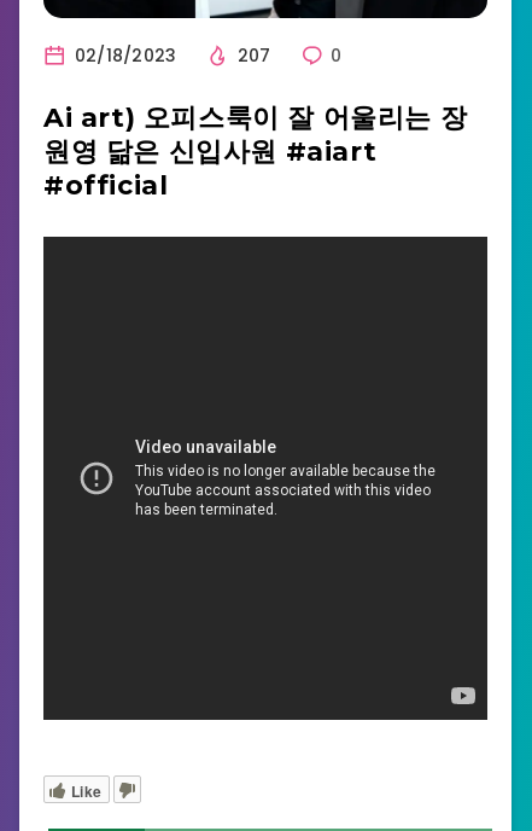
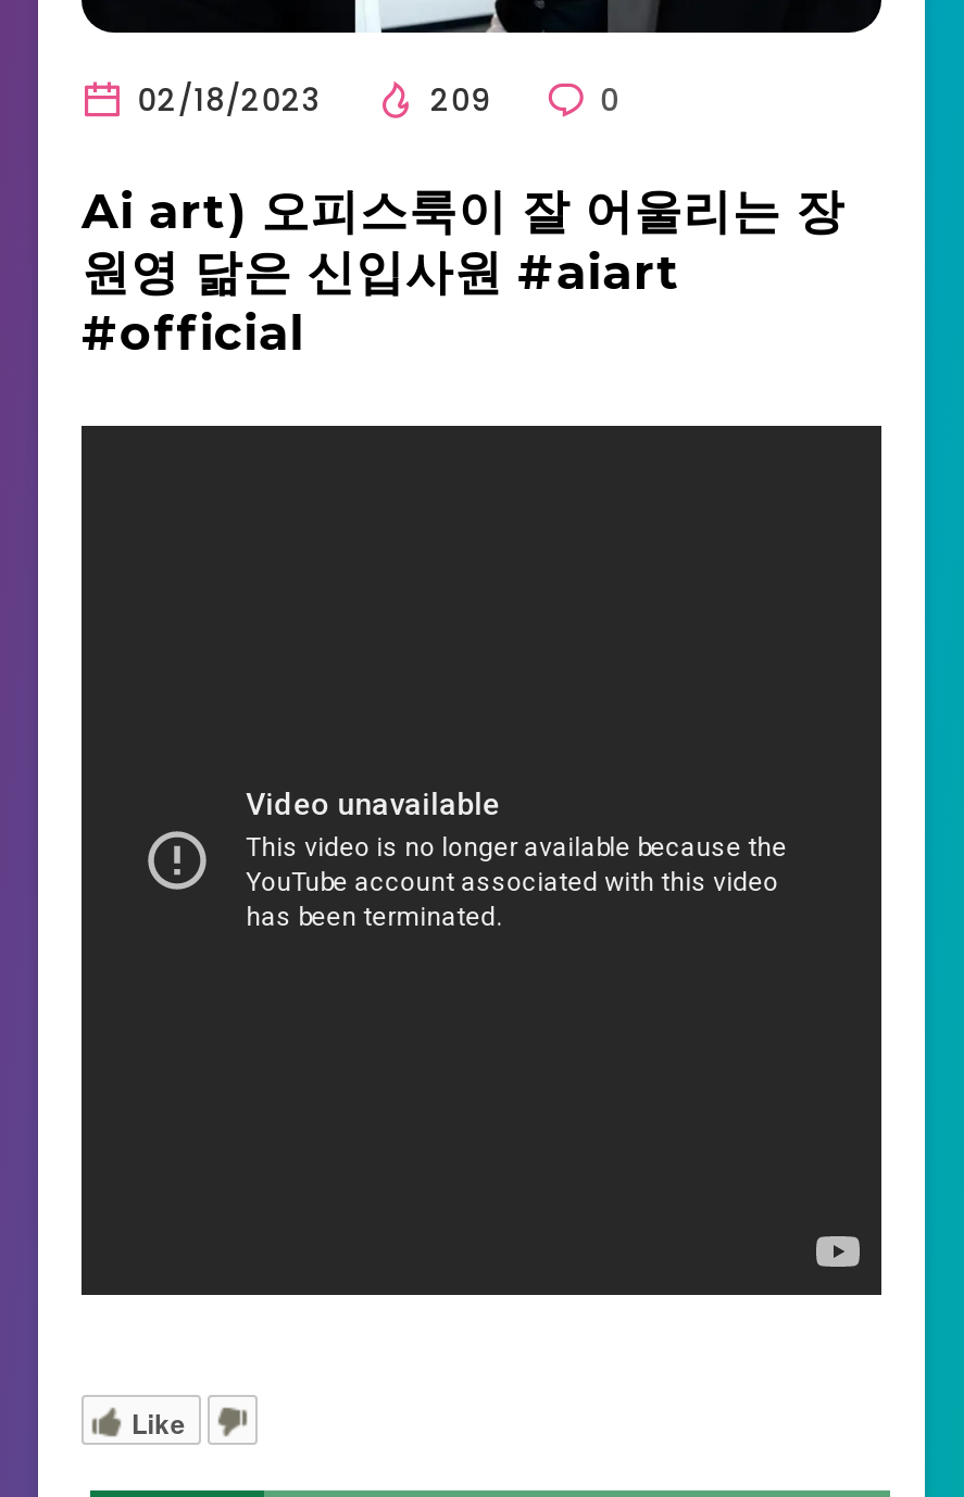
- 207
+ 209
